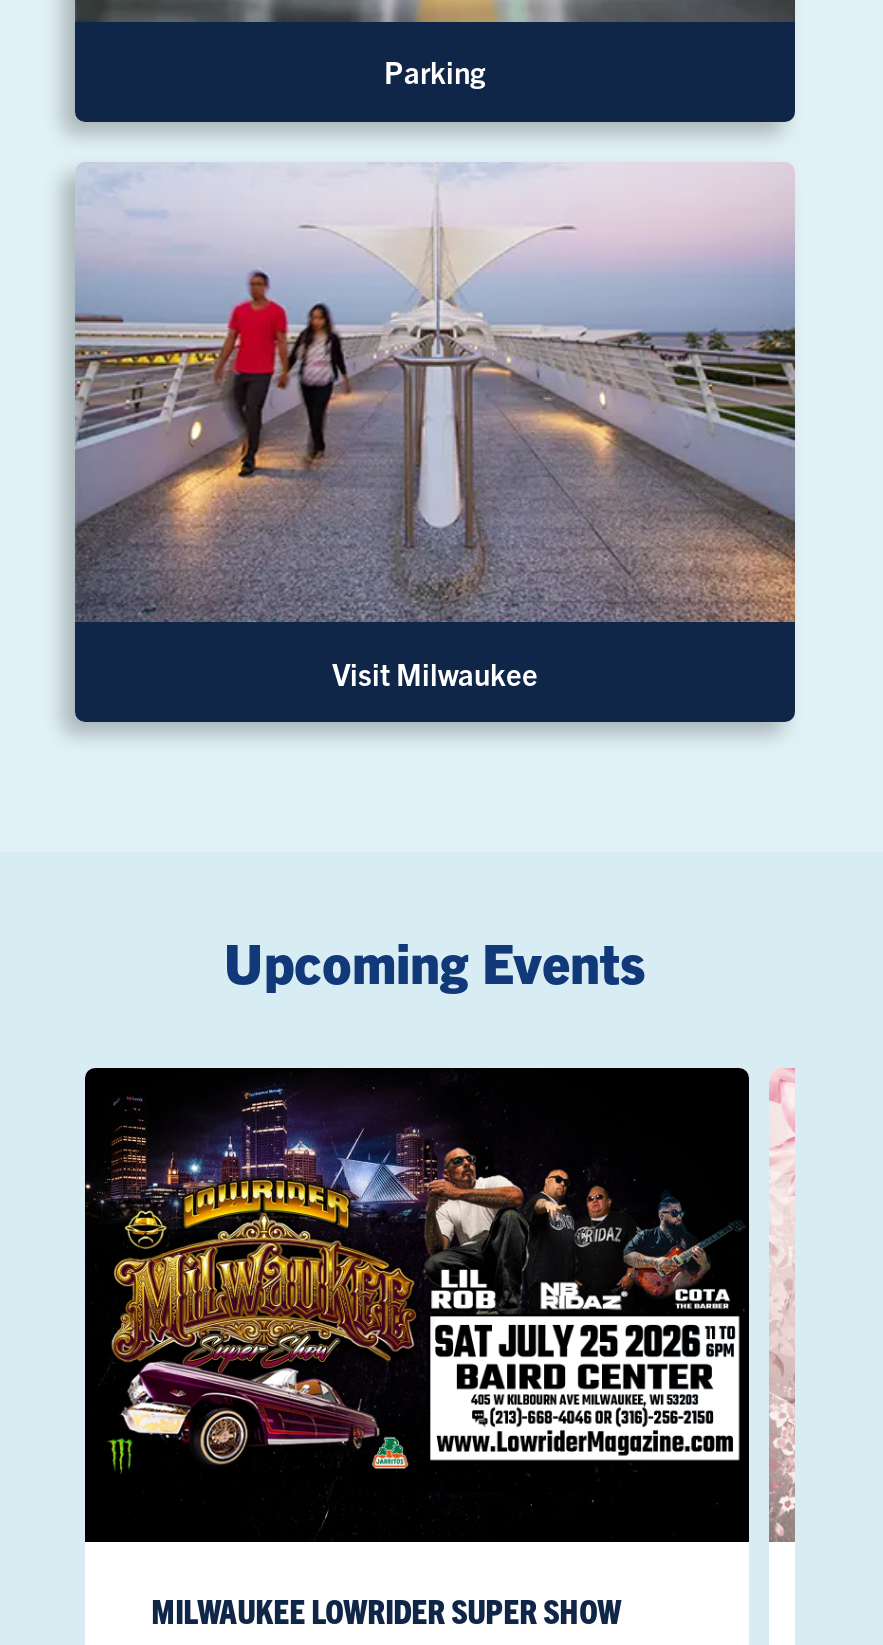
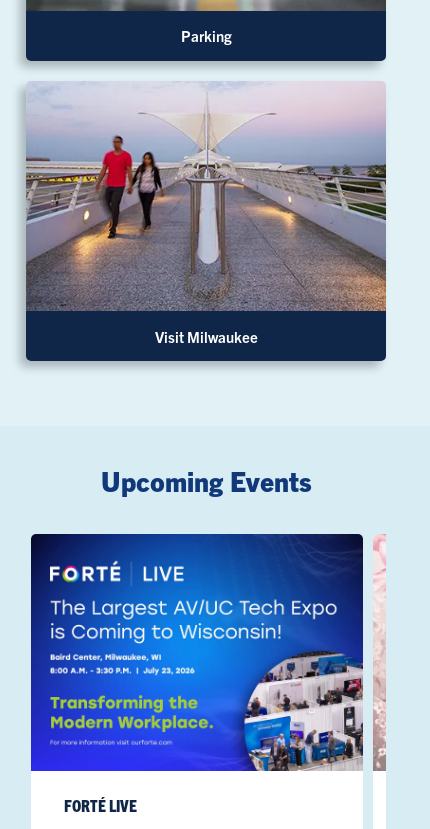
- [image]
- MILWAUKEE LOWRIDER SUPER SHOW
+ [image]
+ FORTÉ LIVE
